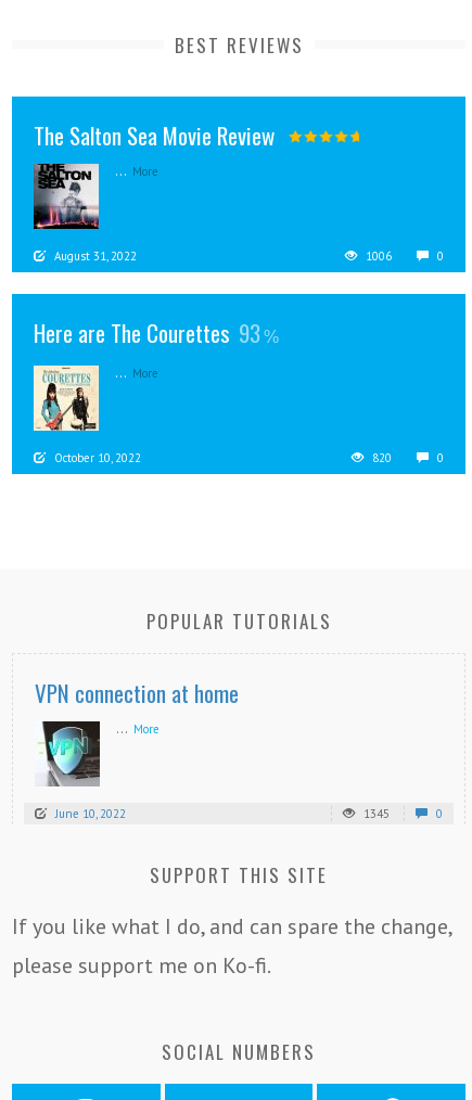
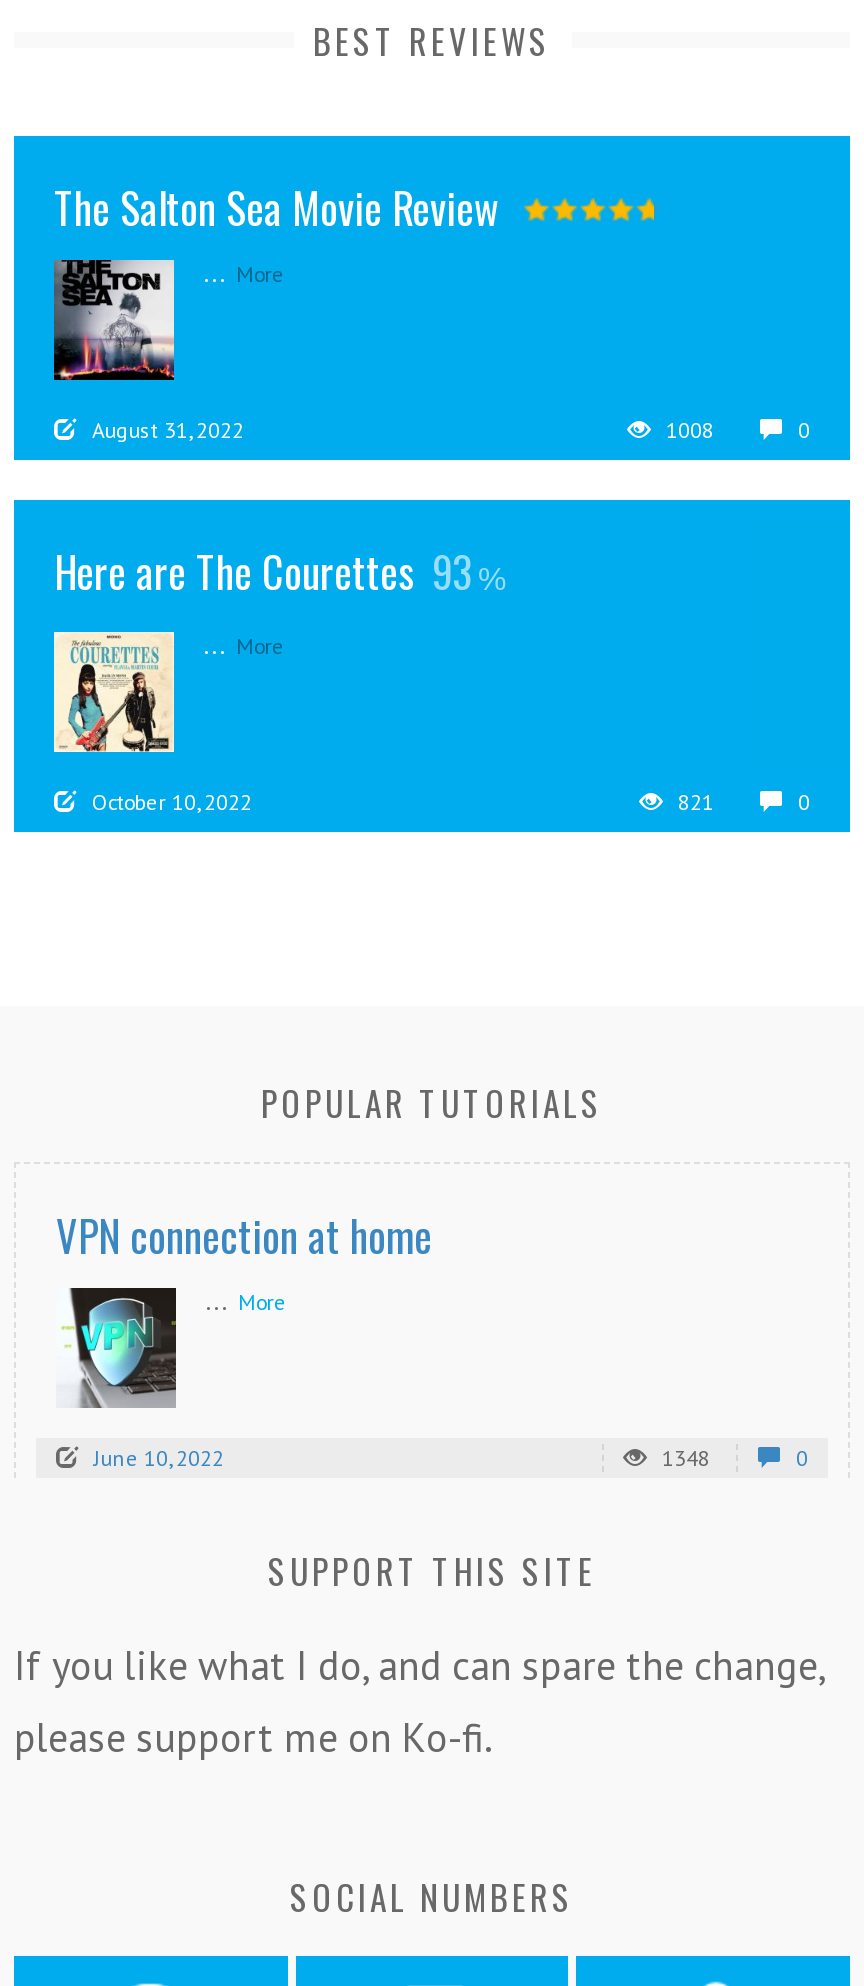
- 1006
+ 1008

- 820
+ 821

- 1345
+ 1348
